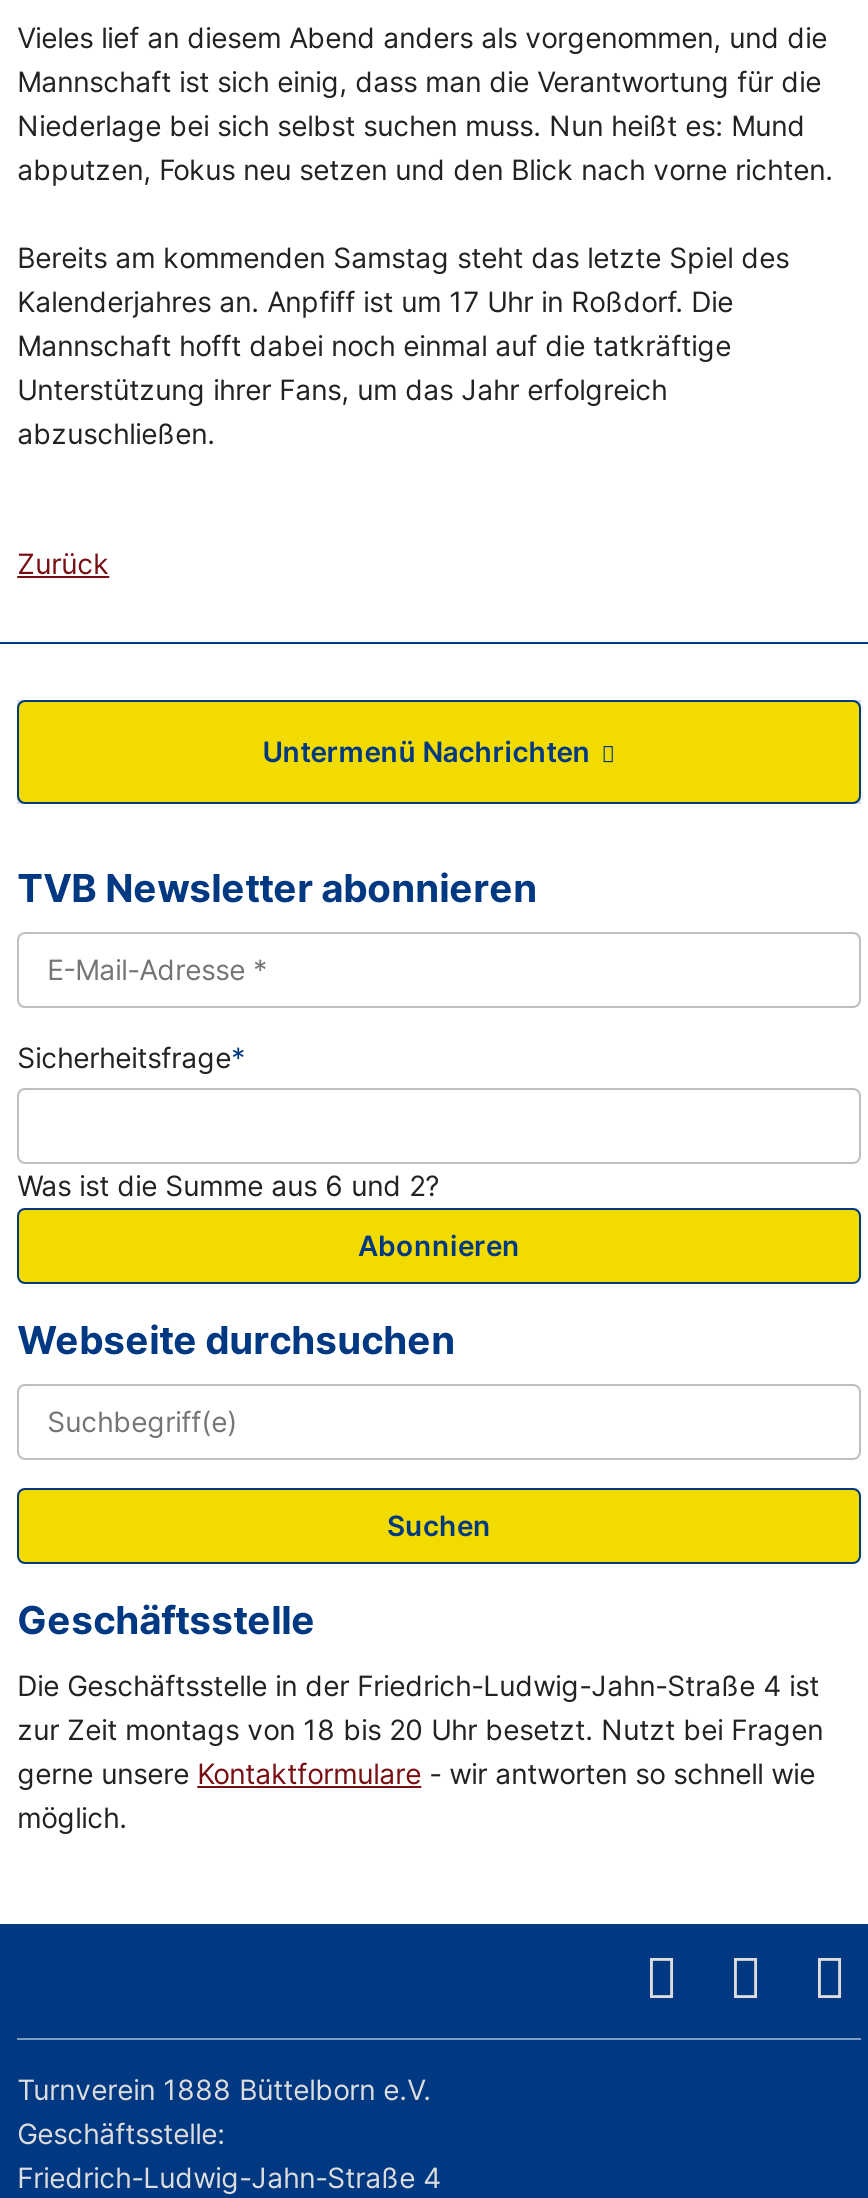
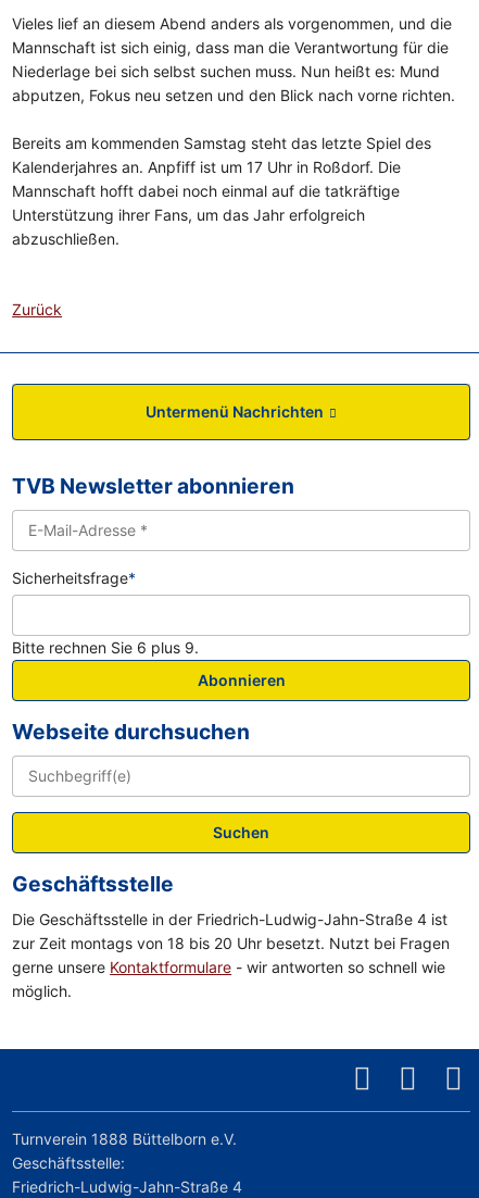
- Was ist die Summe aus 6 und 2?
+ Bitte rechnen Sie 6 plus 9.
